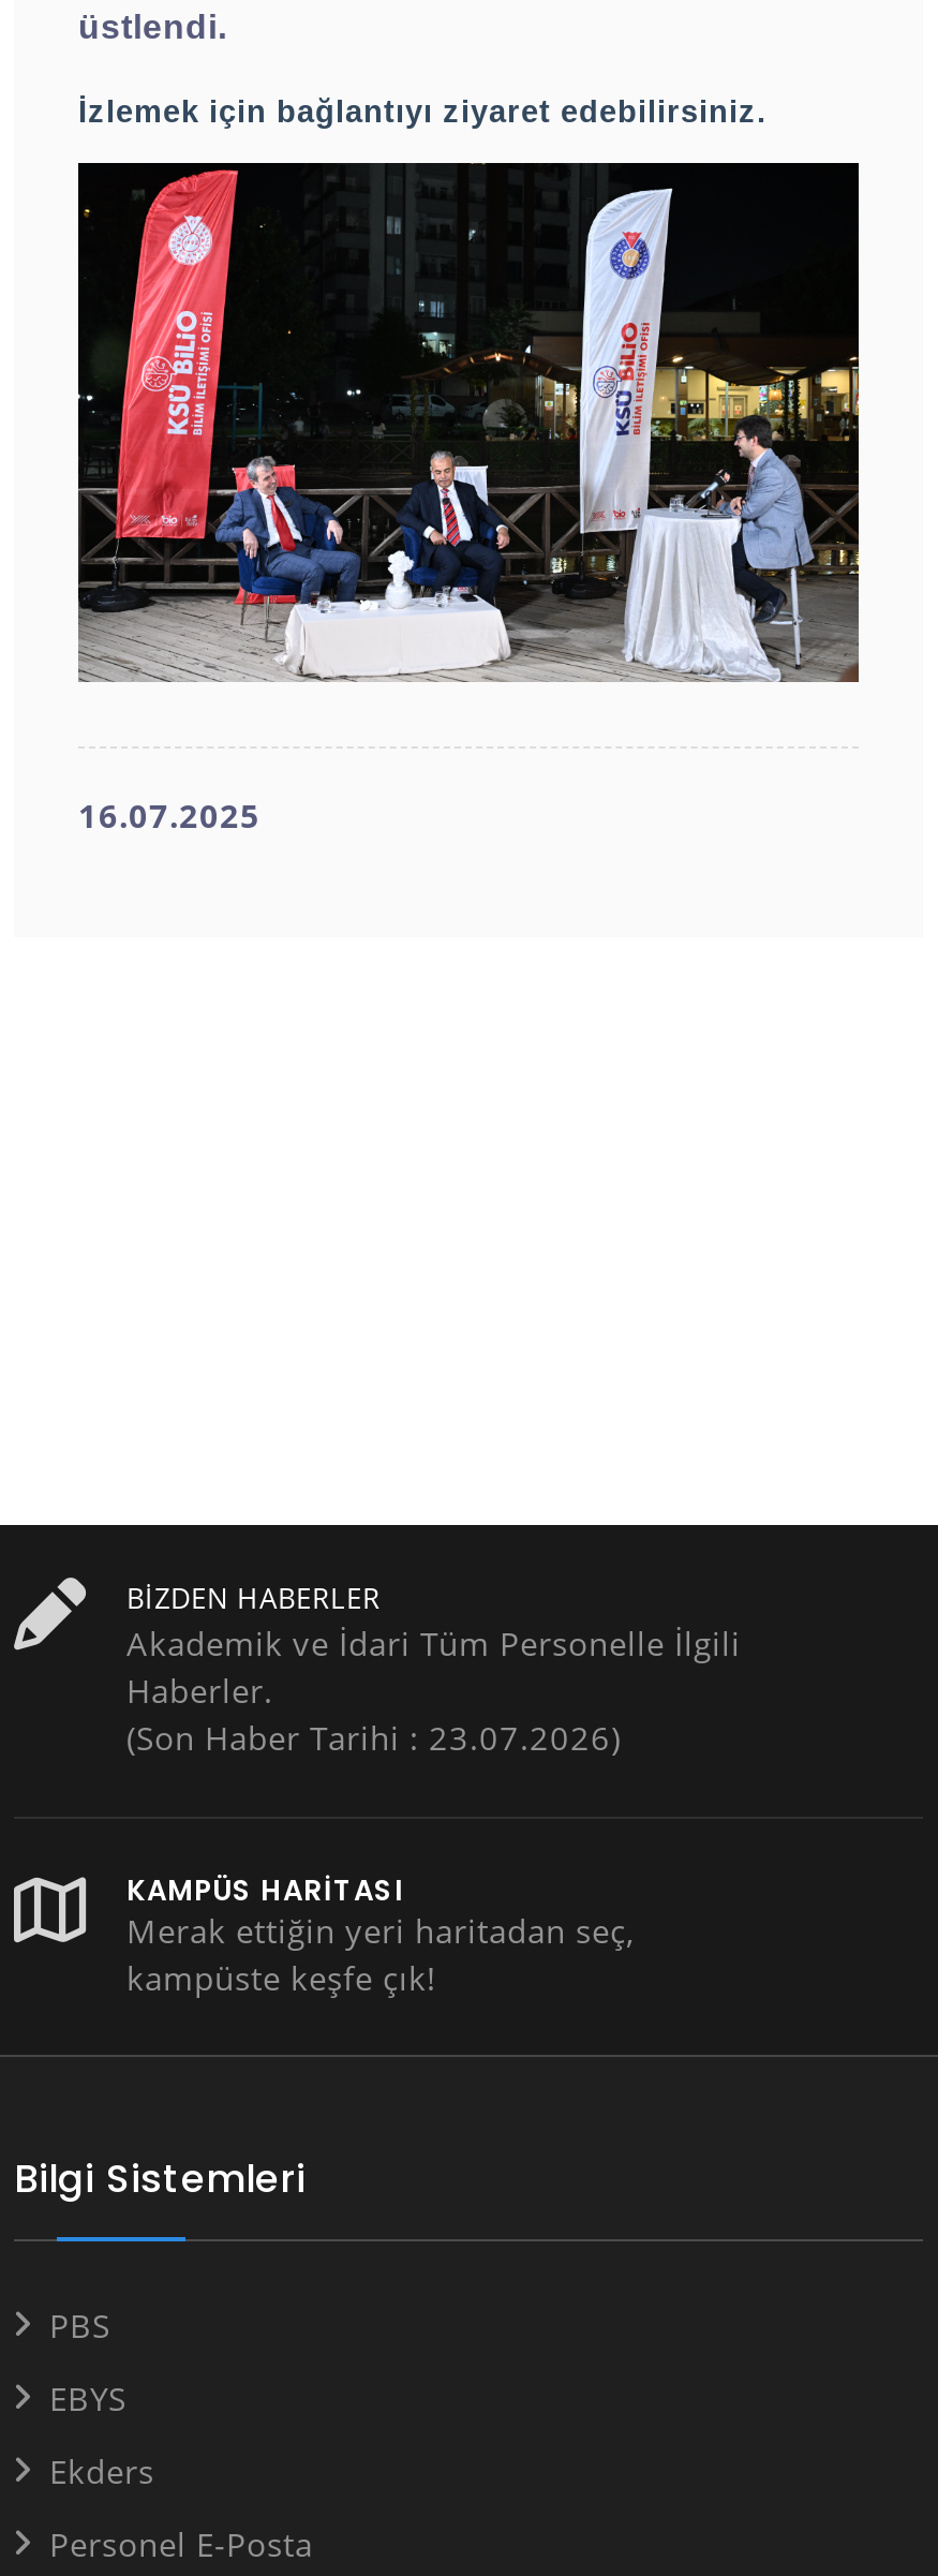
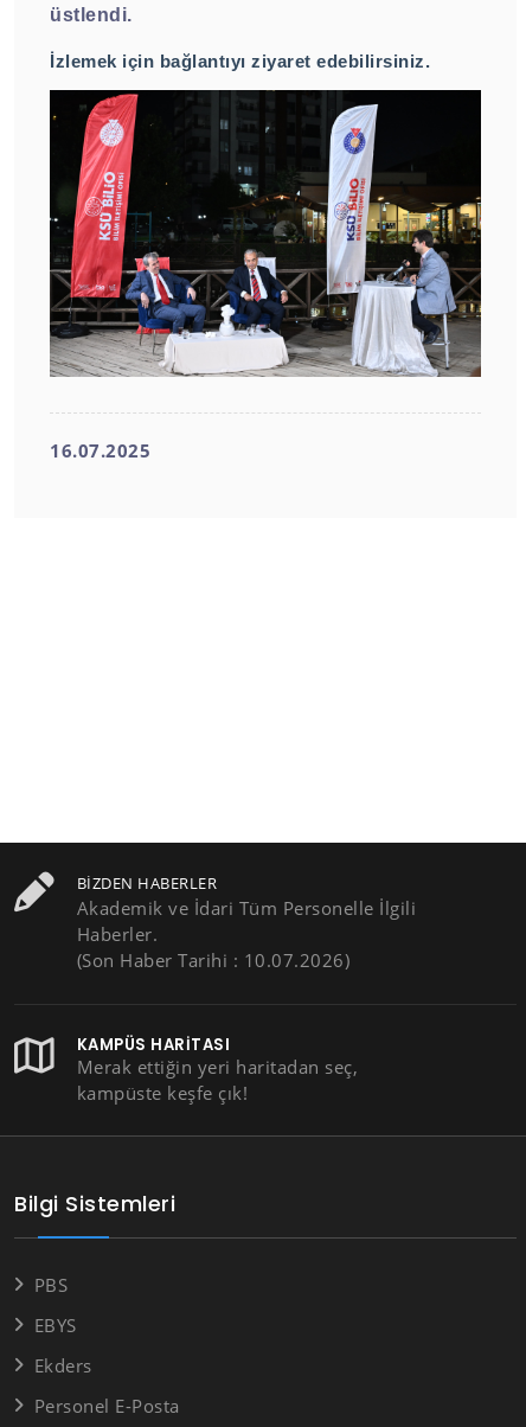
- (Son Haber Tarihi : 23.07.2026)
+ (Son Haber Tarihi : 10.07.2026)
